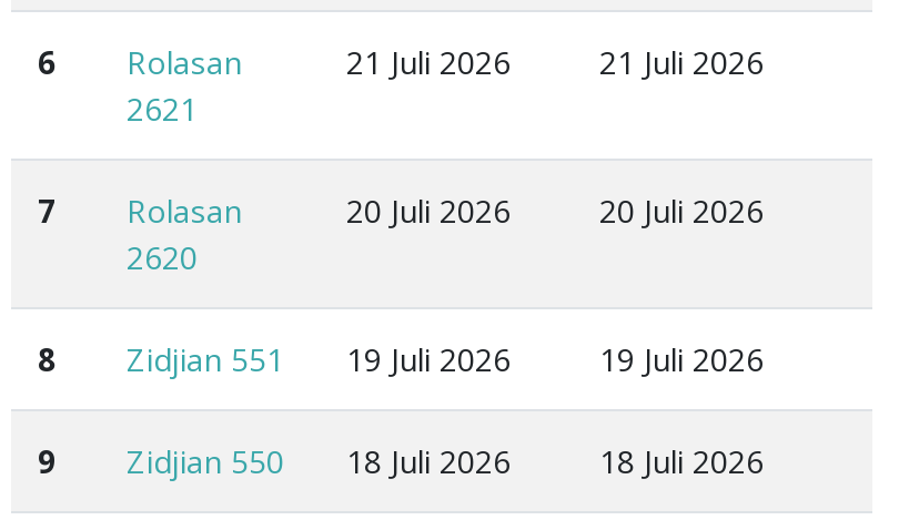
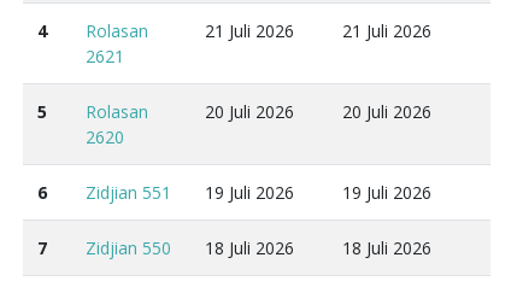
- 6 Rolasan
+ 4 Rolasan

- 7 Rolasan
+ 5 Rolasan

- 8 Zidjian 551 19 Juli 2026
+ 6 Zidjian 551 19 Juli 2026

- 9 Zidjian 550 18 Juli 2026
+ 7 Zidjian 550 18 Juli 2026
